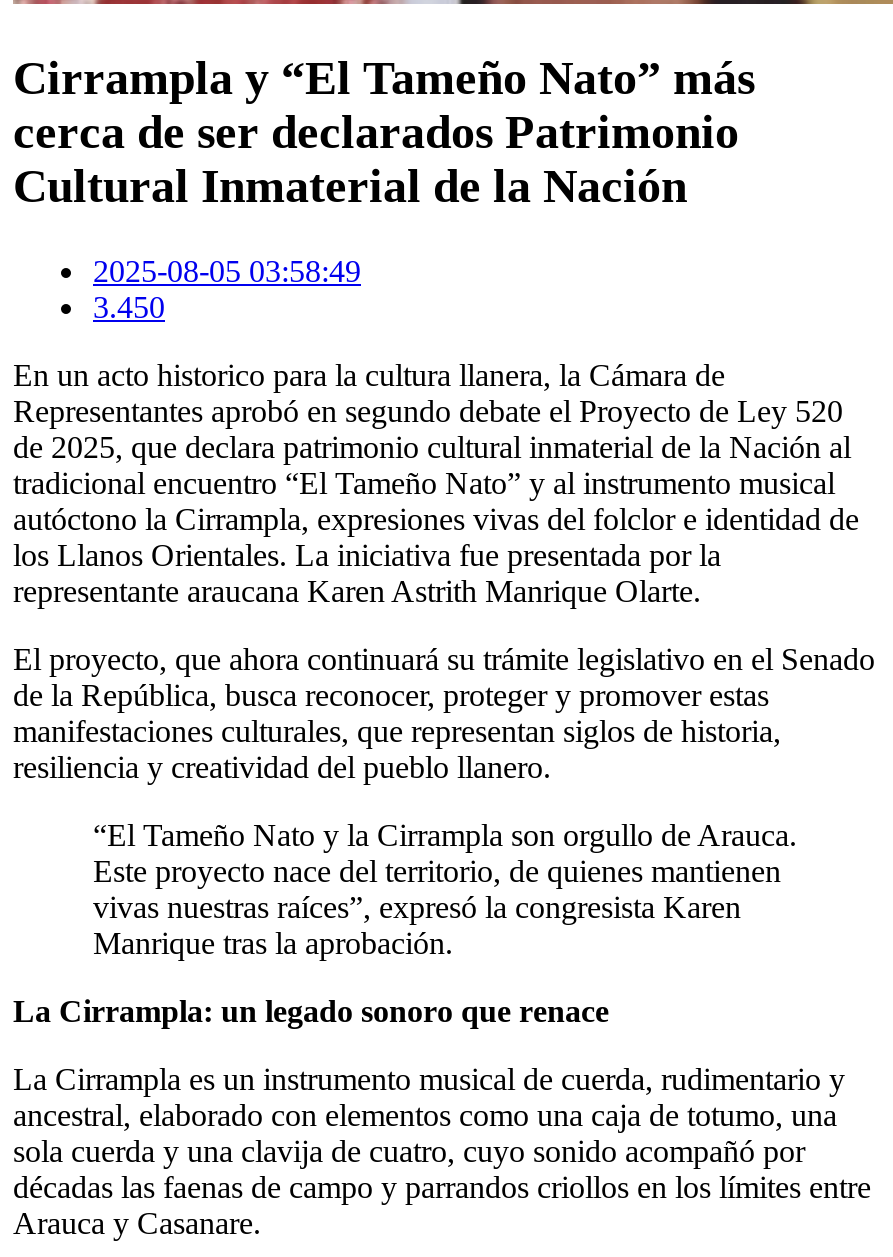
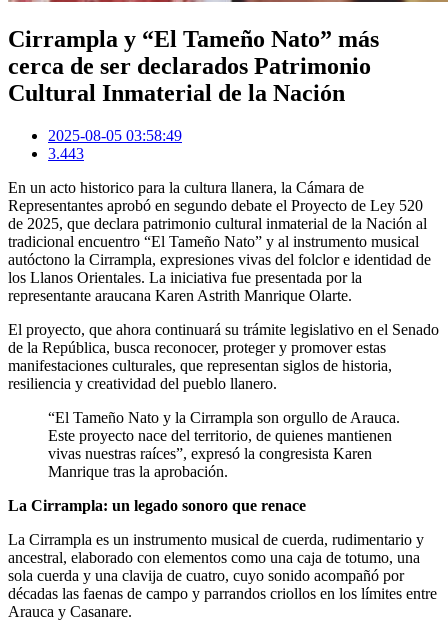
- 3.450
+ 3.443
